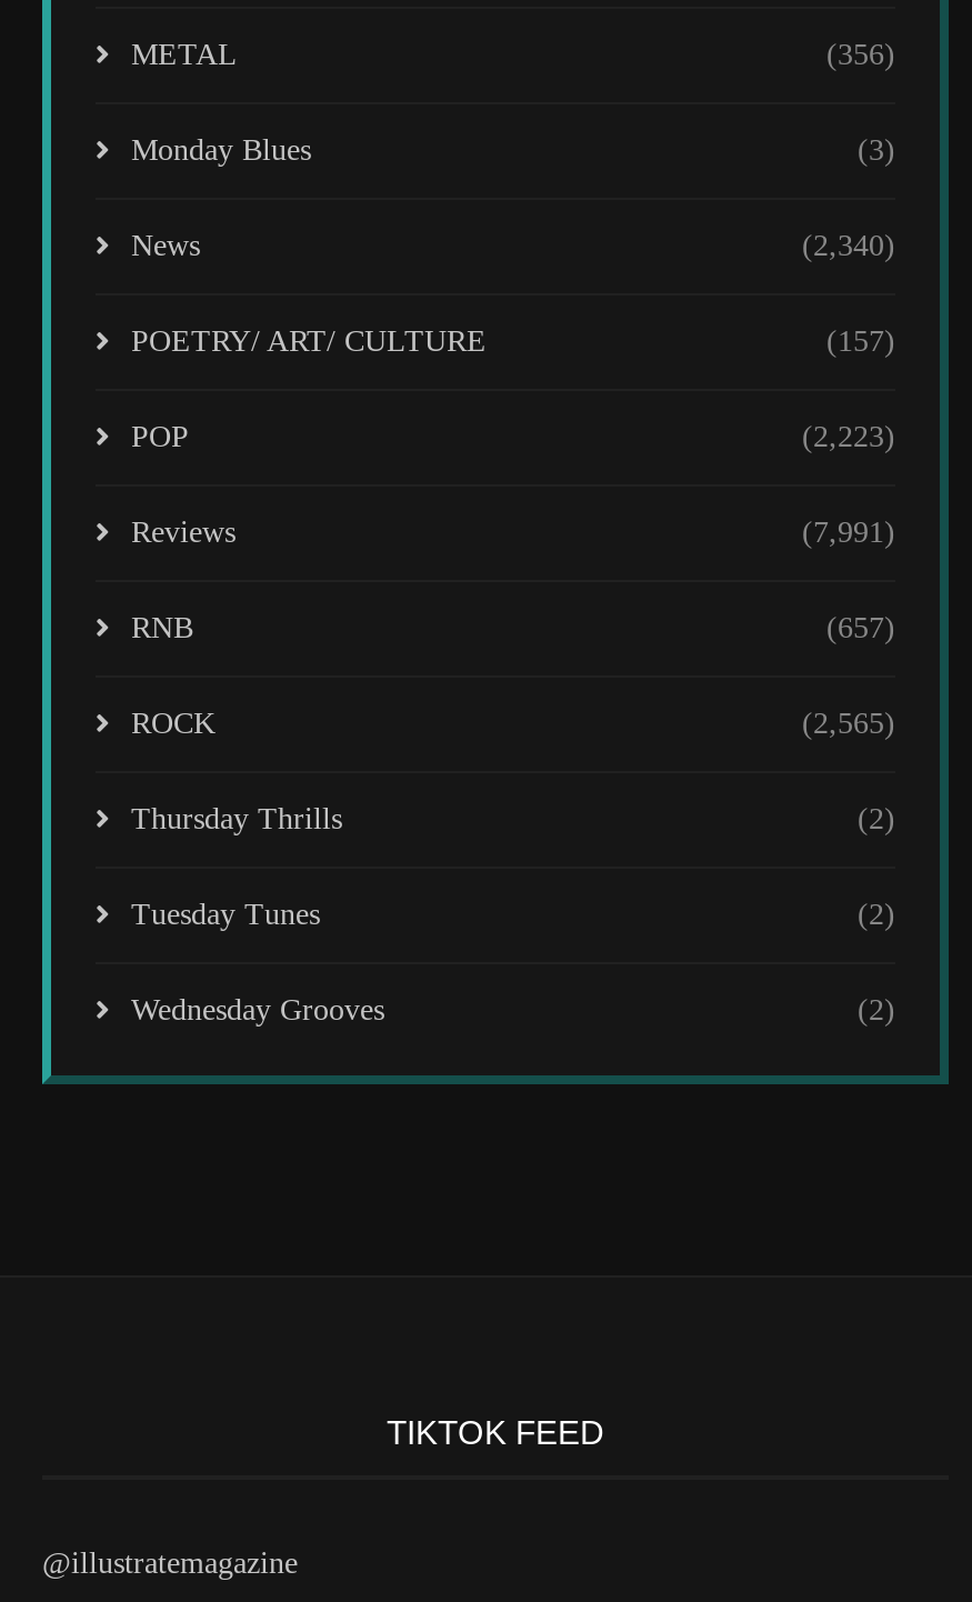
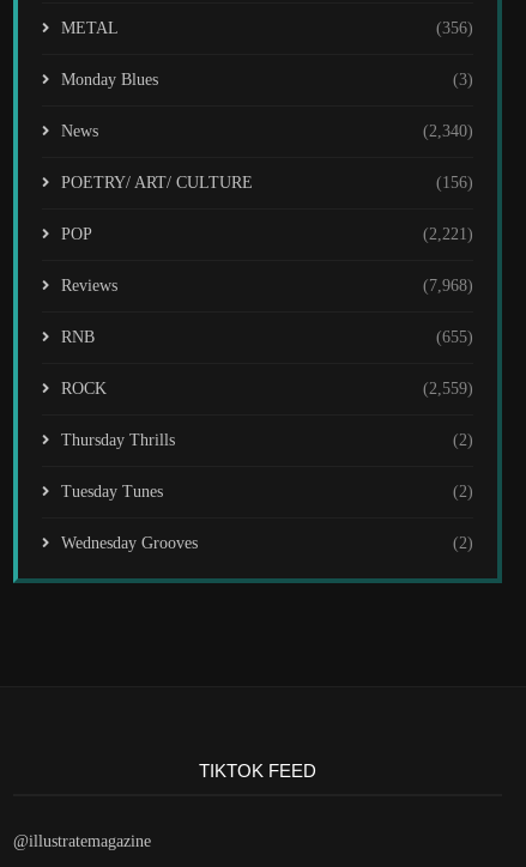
- (157)
+ (156)

- (2,223)
+ (2,221)

- (7,991)
+ (7,968)

- (657)
+ (655)

- (2,565)
+ (2,559)
